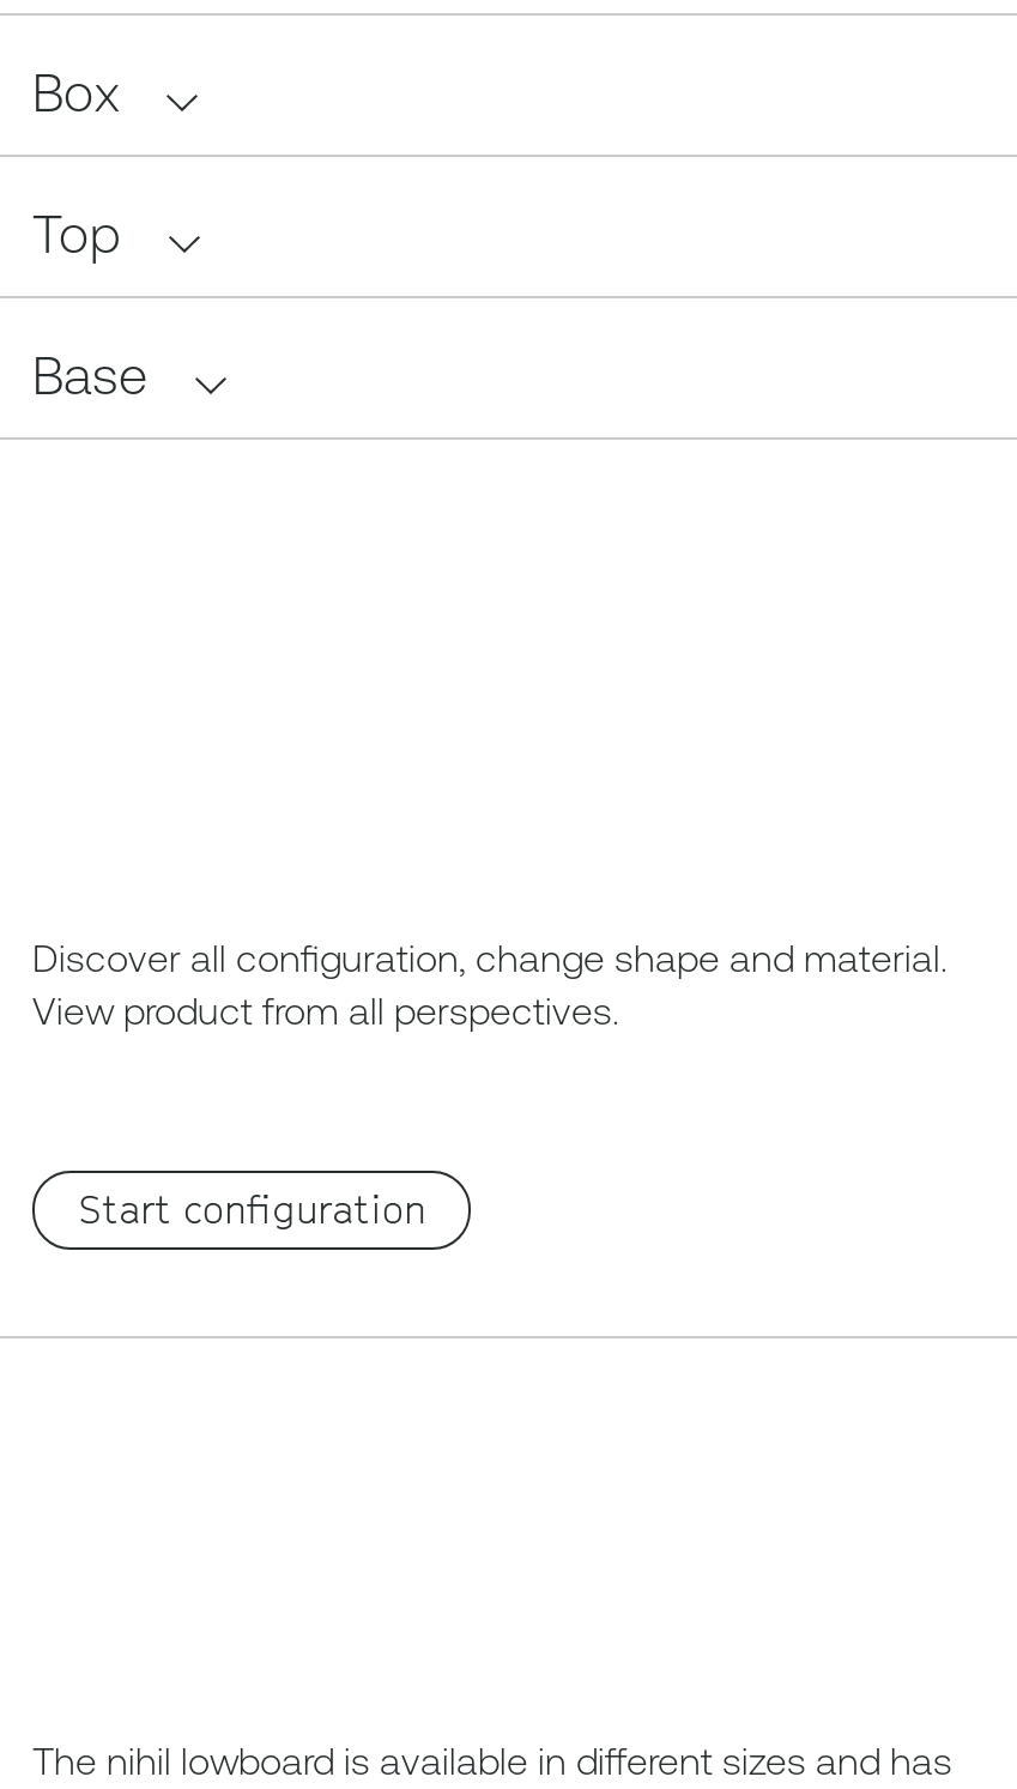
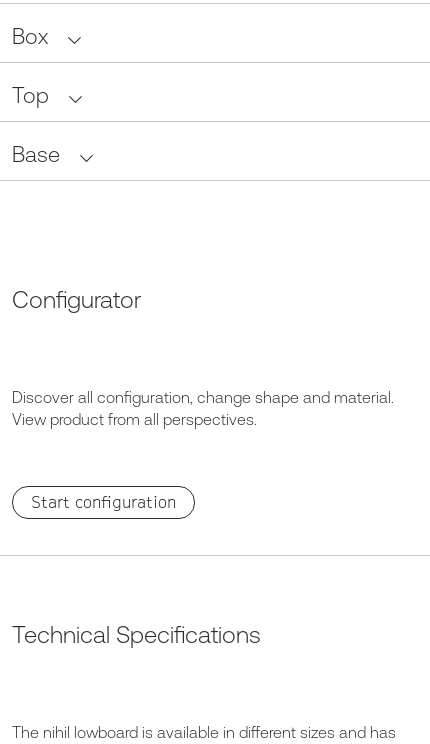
+ Configurator

+ Technical Specifications
